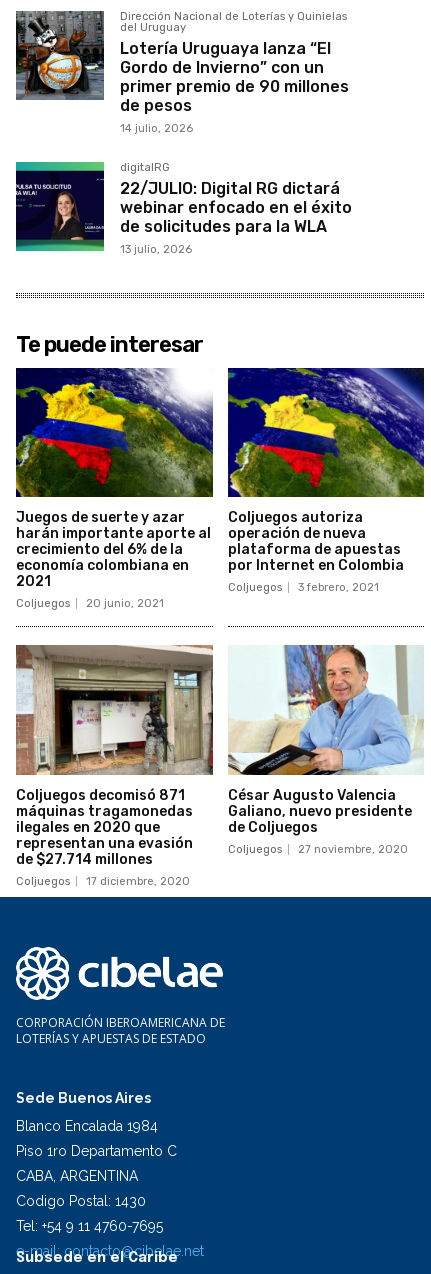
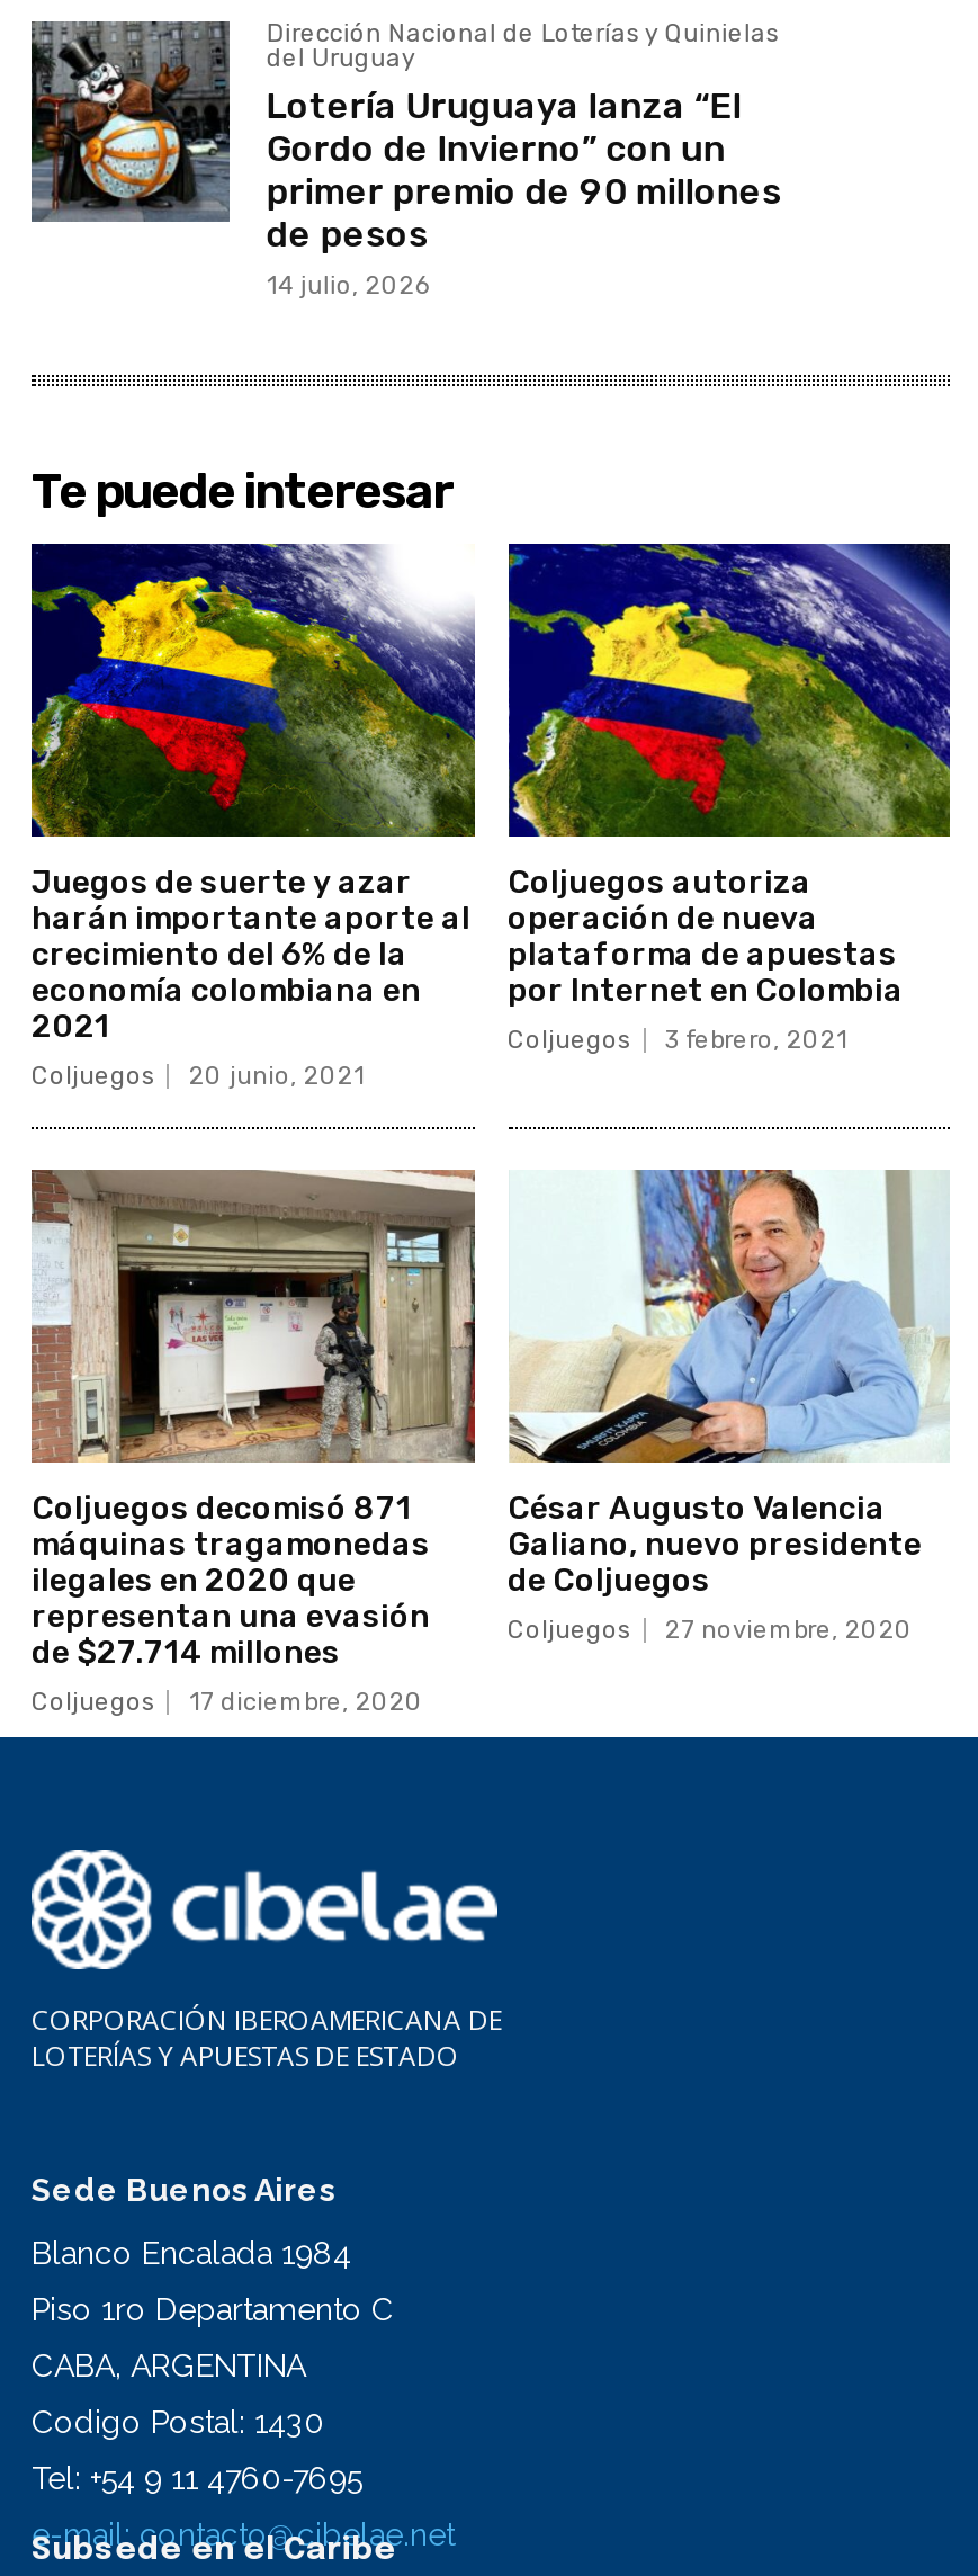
- [image]
- digitalRG
- 22/JULIO: Digital RG dictará
- webinar enfocado en el éxito
- de solicitudes para la WLA
- 13 julio, 2026
